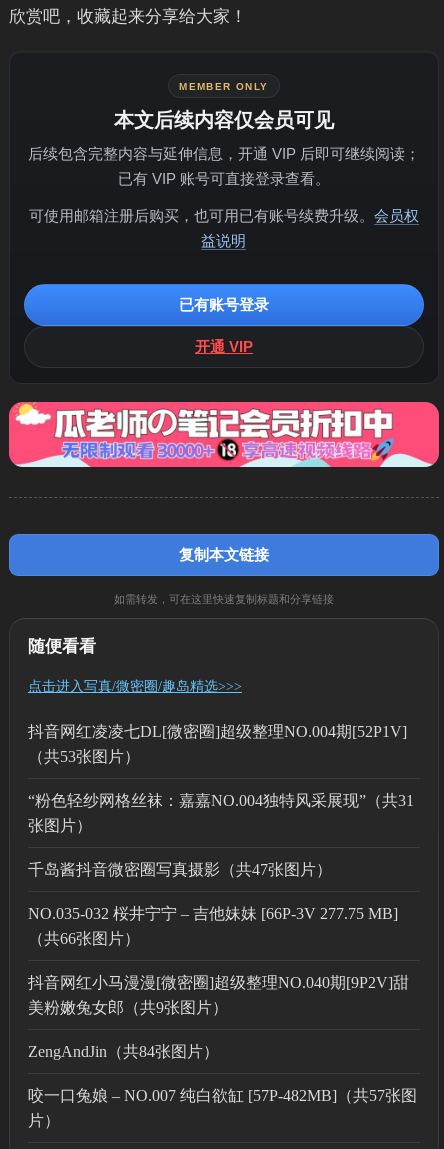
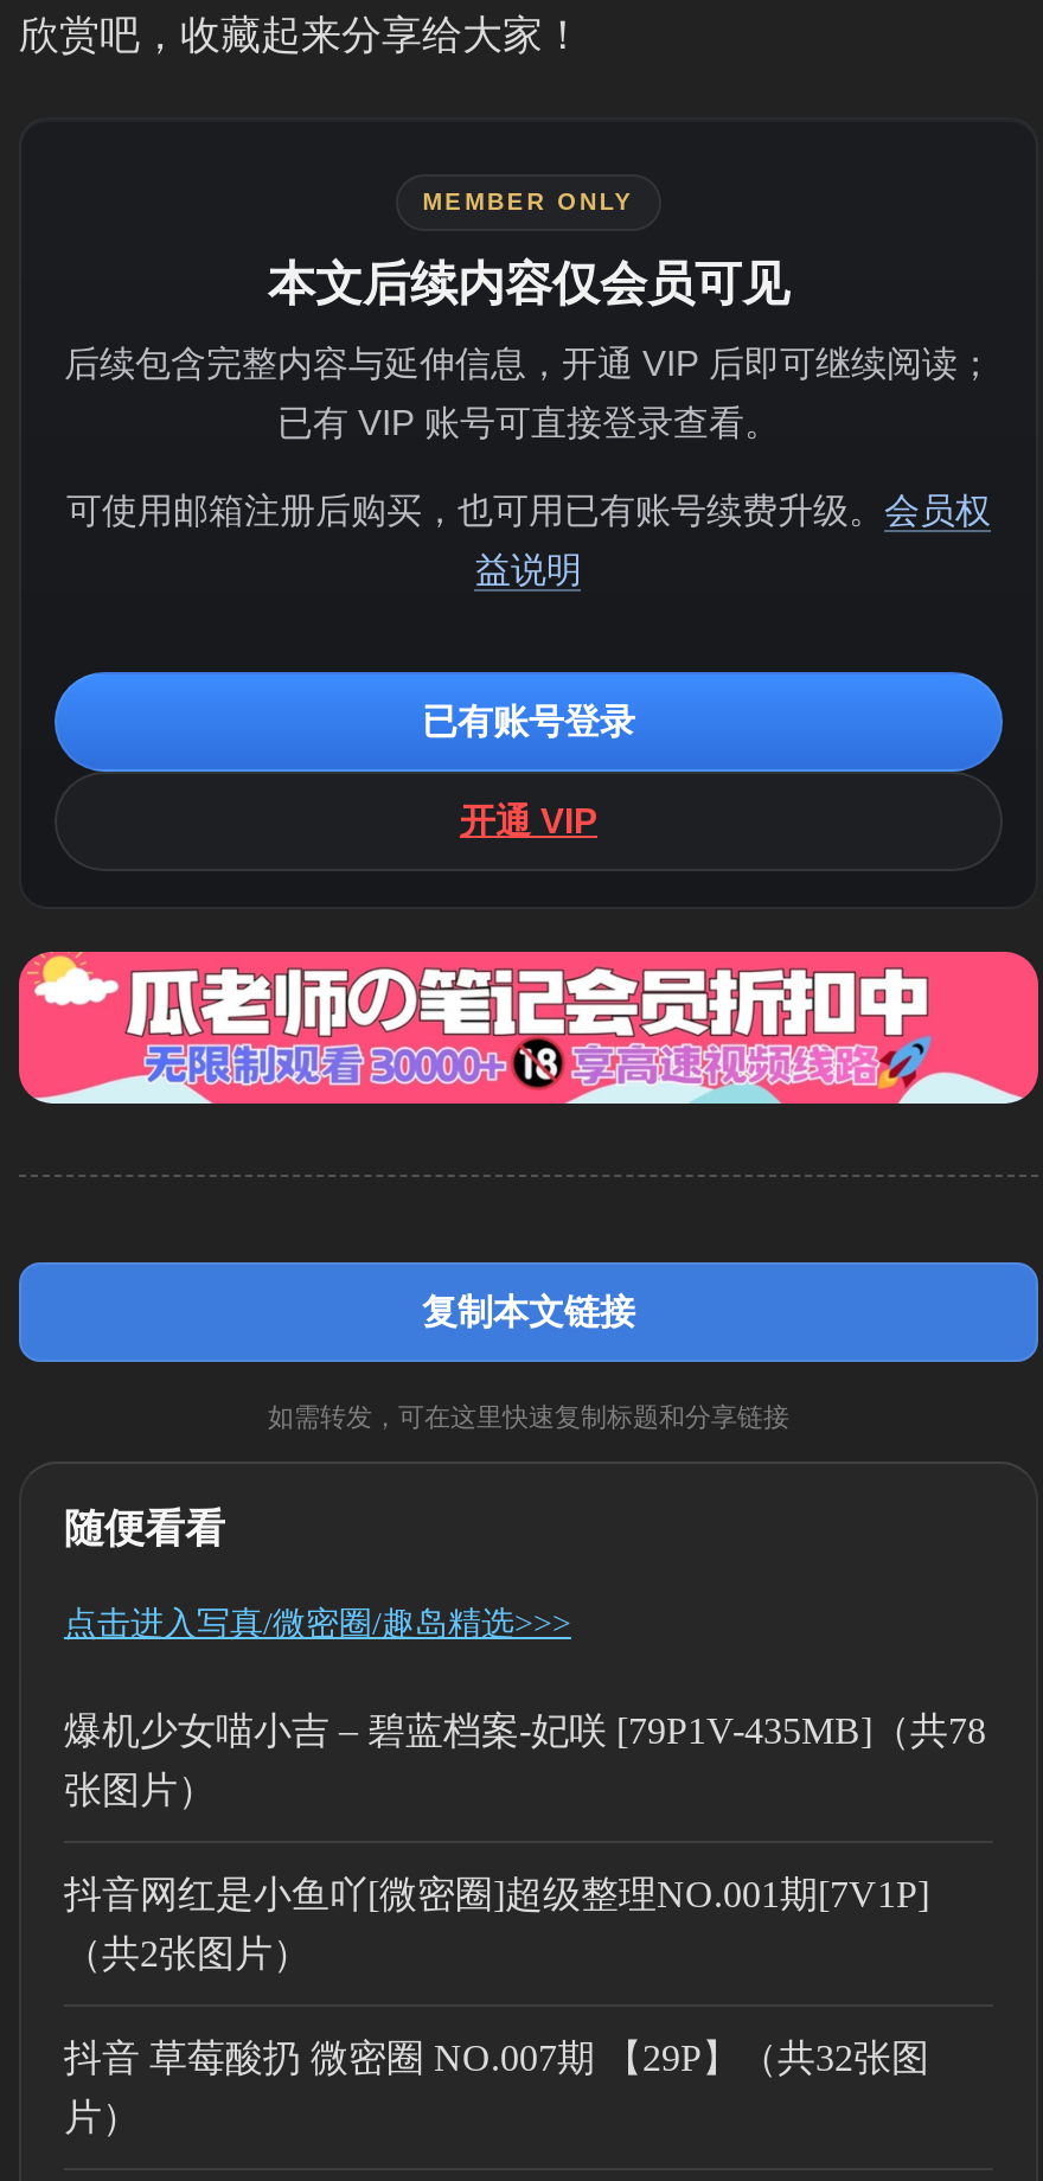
- 抖音网红凌凌七DL[微密圈]超级整理NO.004期[52P1V]
- （共53张图片）
- “粉色轻纱网格丝袜：嘉嘉NO.004独特风采展现”（共31
+ 爆机少女喵小吉 – 碧蓝档案-妃咲 [79P1V-435MB]（共78

- 千岛酱抖音微密圈写真摄影（共47张图片）
- NO.035-032 桜井宁宁 – 吉他妹妹 [66P-3V 277.75 MB]
- （共66张图片）
- 抖音网红小马漫漫[微密圈]超级整理NO.040期[9P2V]甜
- 美粉嫩兔女郎（共9张图片）
- ZengAndJin（共84张图片）
- 咬一口兔娘 – NO.007 纯白欲缸 [57P-482MB]（共57张图
+ 抖音网红是小鱼吖[微密圈]超级整理NO.001期[7V1P]
+ （共2张图片）
+ 抖音 草莓酸扔 微密圈 NO.007期 【29P】（共32张图
